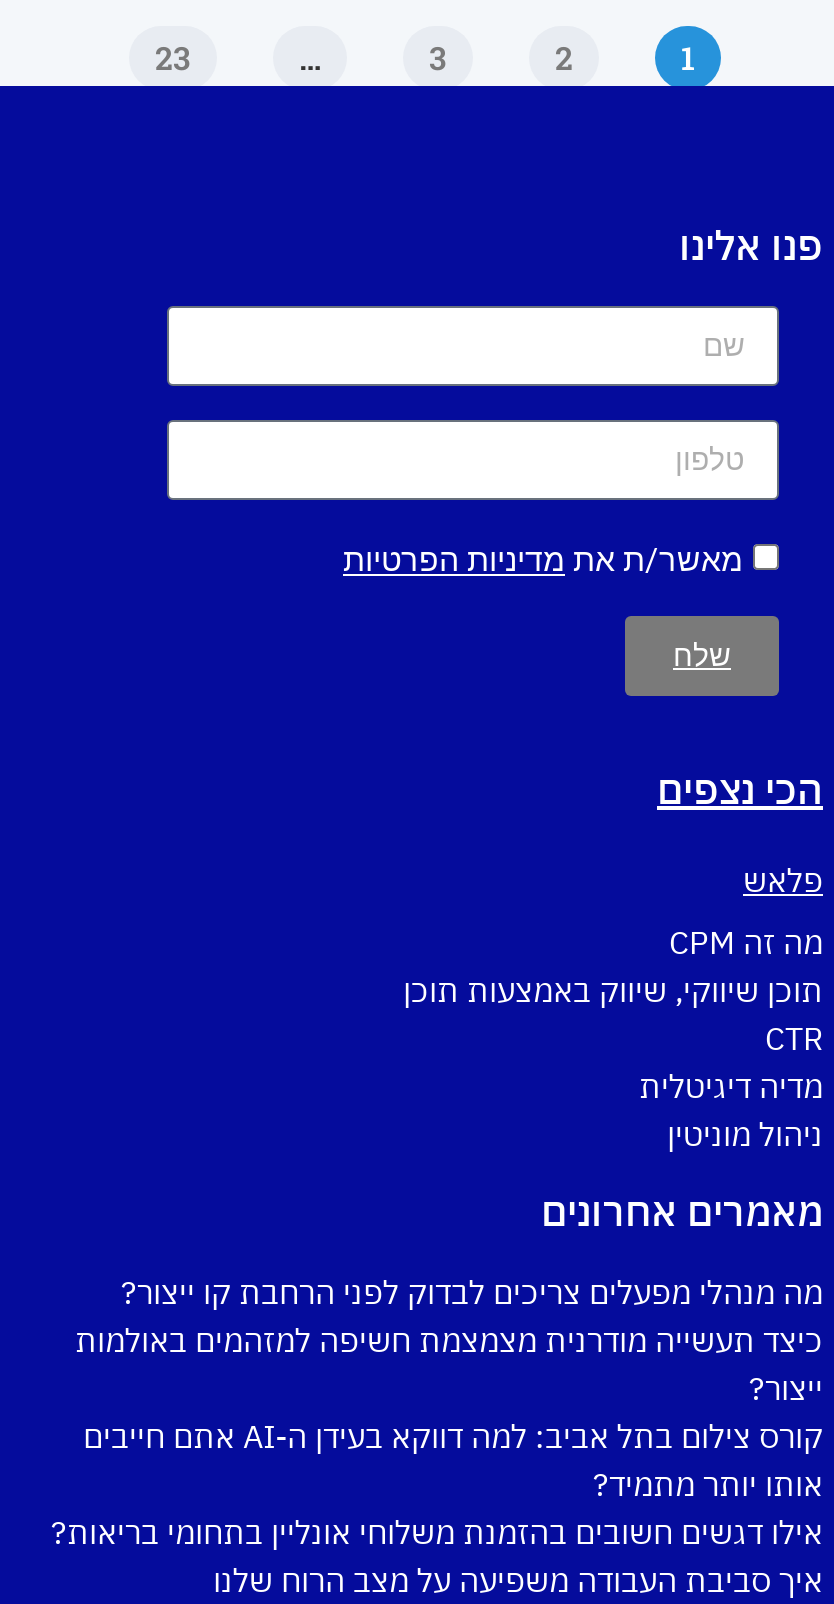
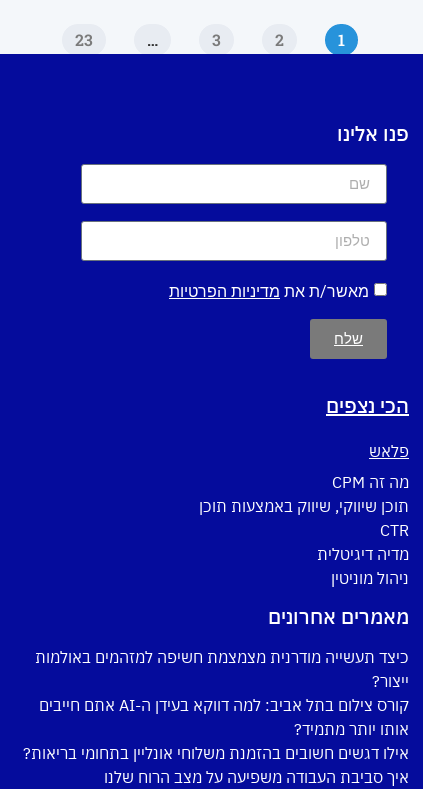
- מה מנהלי מפעלים צריכים לבדוק לפני הרחבת קו ייצור?
